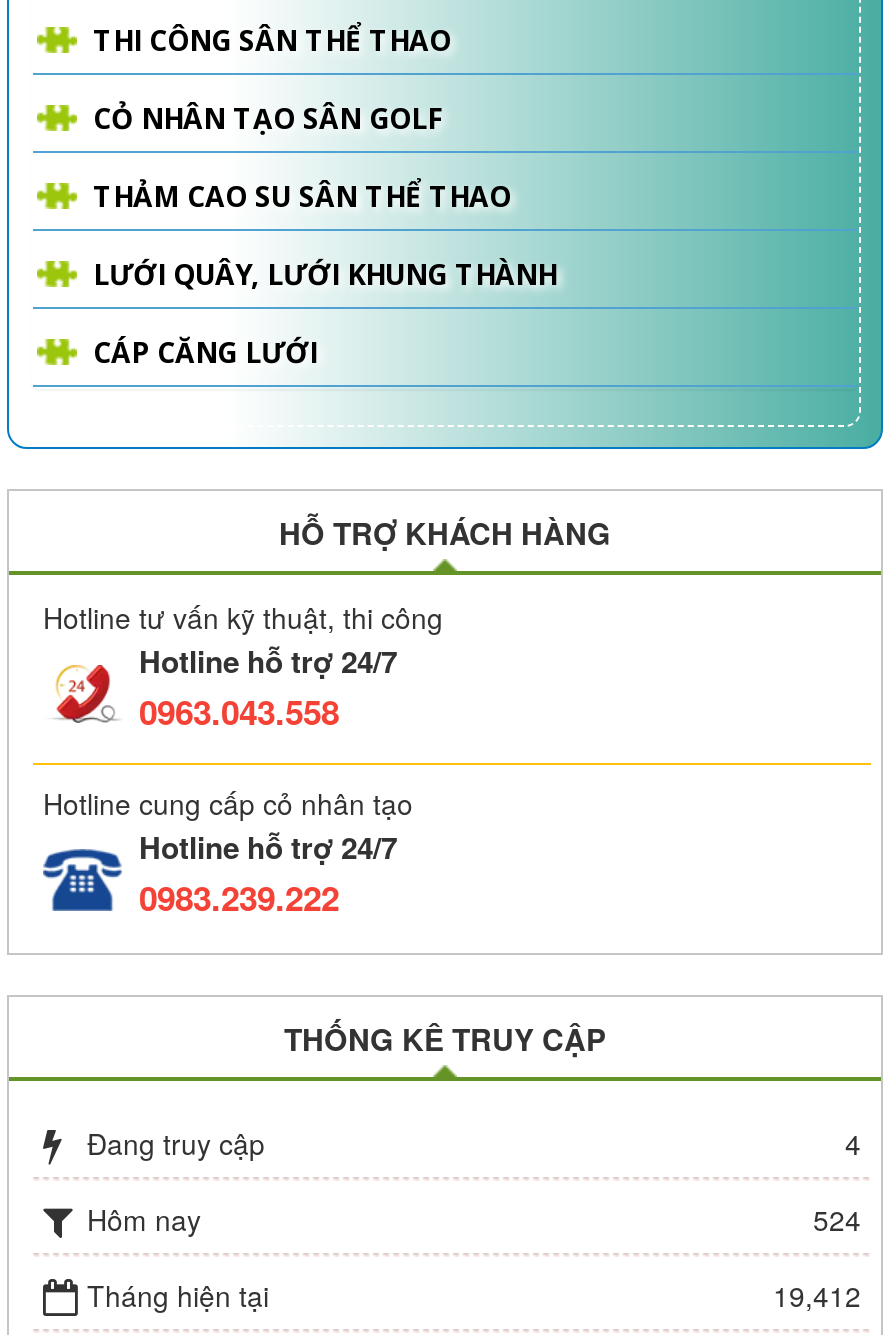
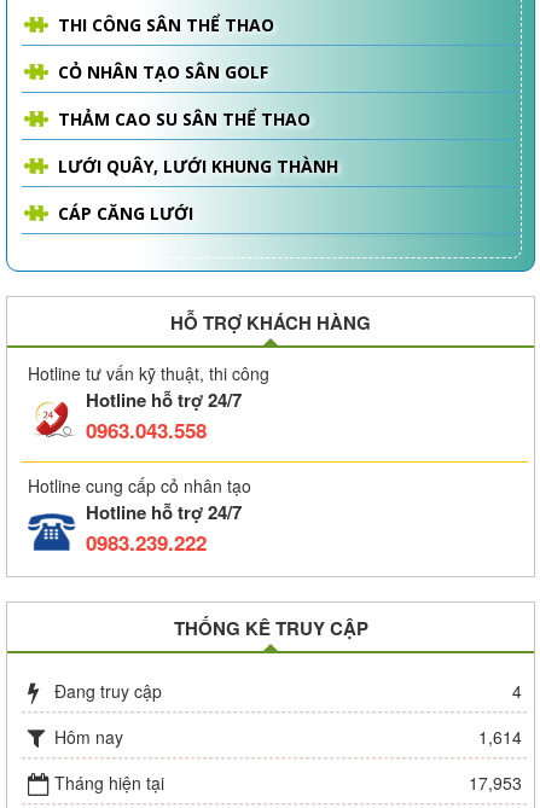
- 524
+ 1,614

- 19,412
+ 17,953
